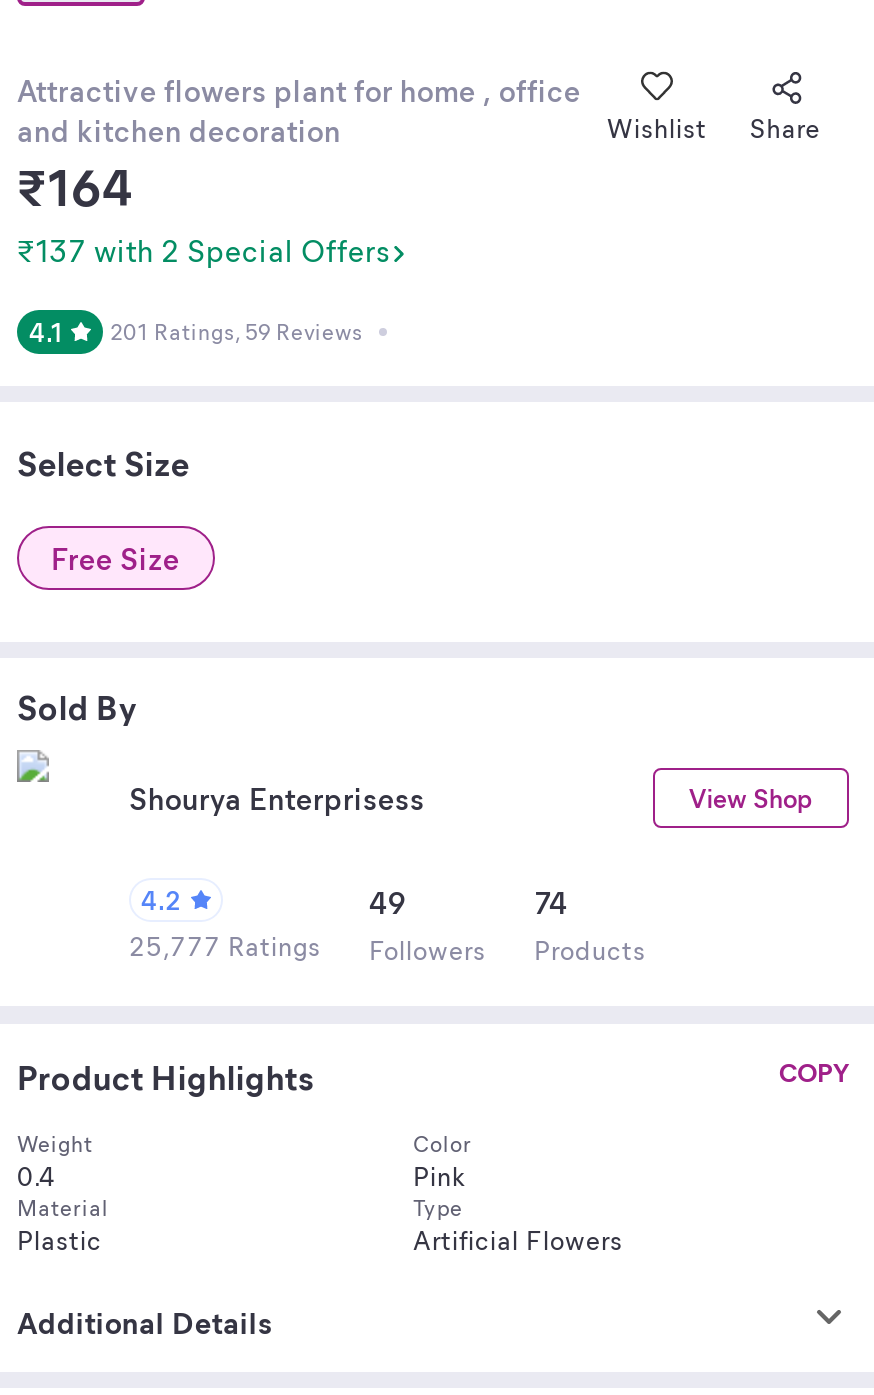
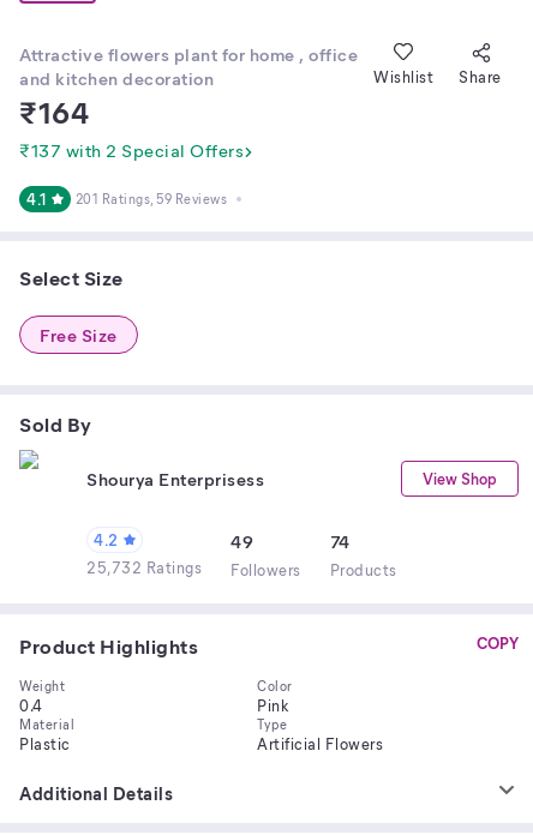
- 25,777 Ratings Followers Products
+ 25,732 Ratings Followers Products
